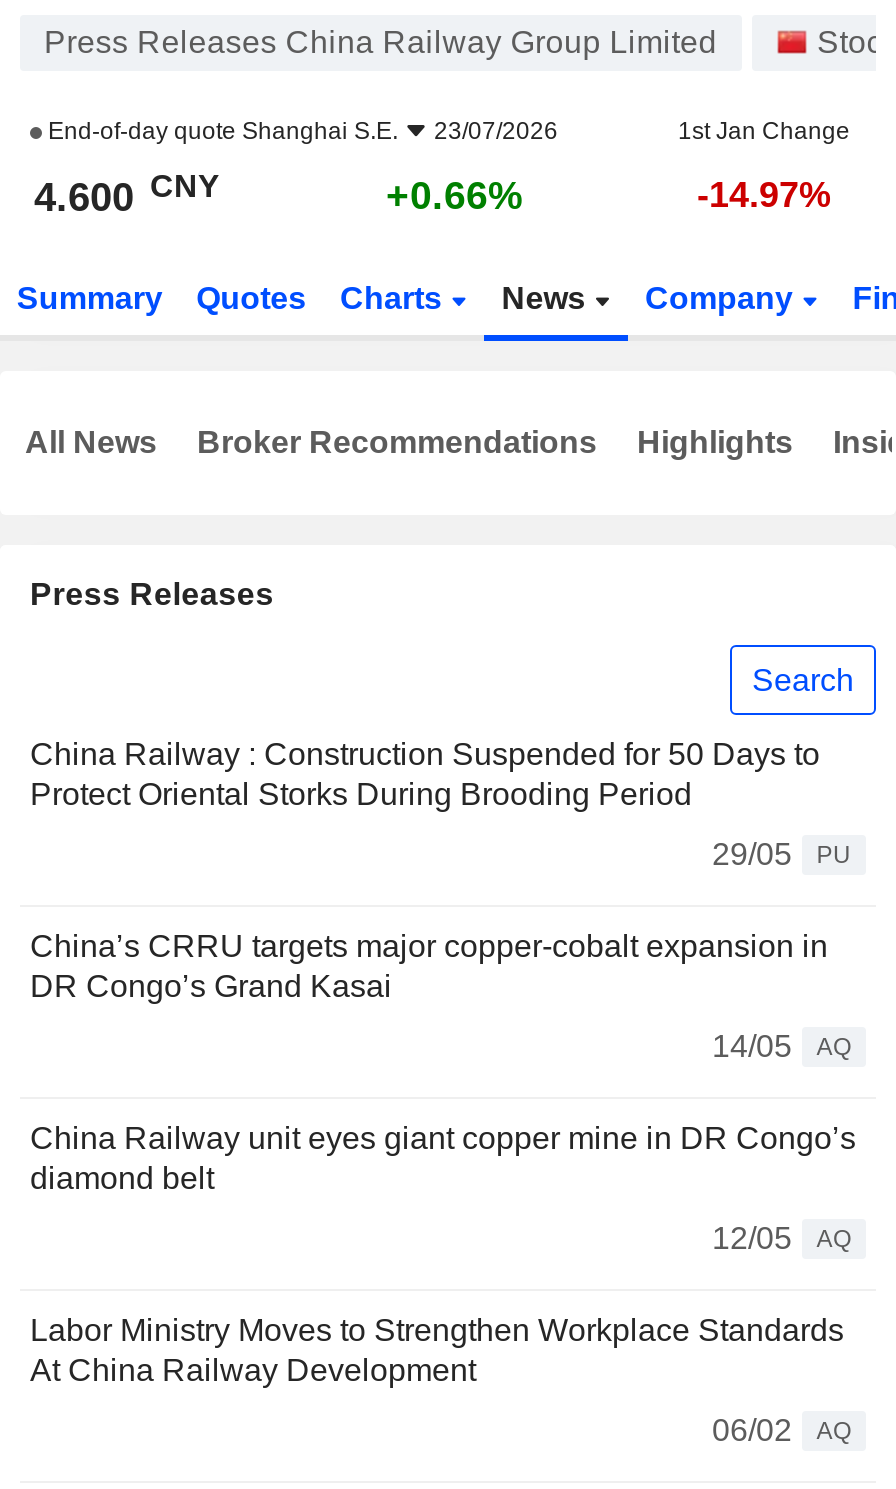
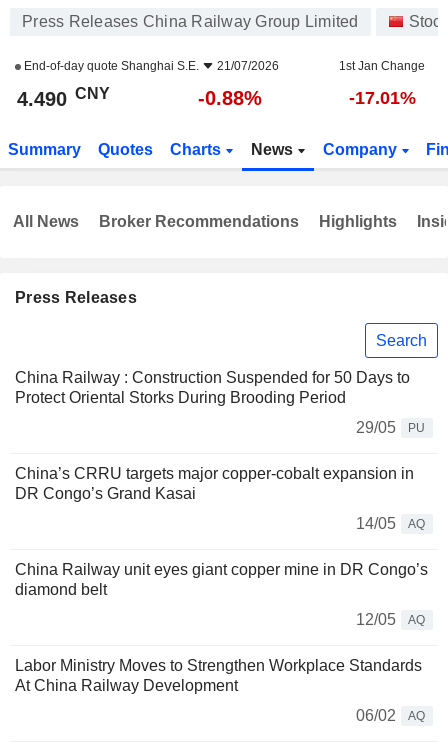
- End-of-day quote Shanghai S.E. 23/07/2026
+ End-of-day quote Shanghai S.E. 21/07/2026

- 4.600 CNY
+ 4.490 CNY

- +0.66%
+ -0.88%

- -14.97%
+ -17.01%
